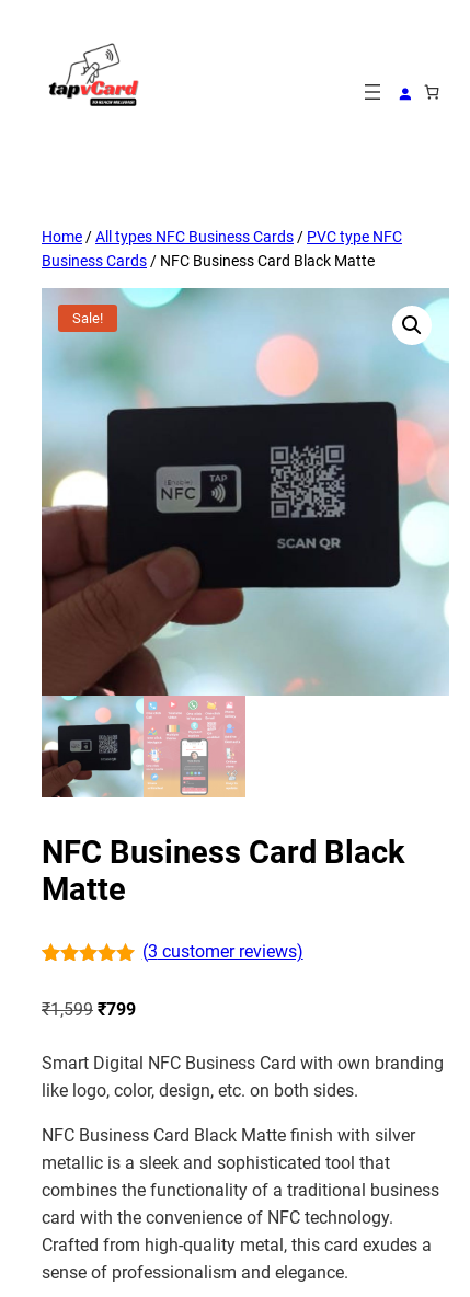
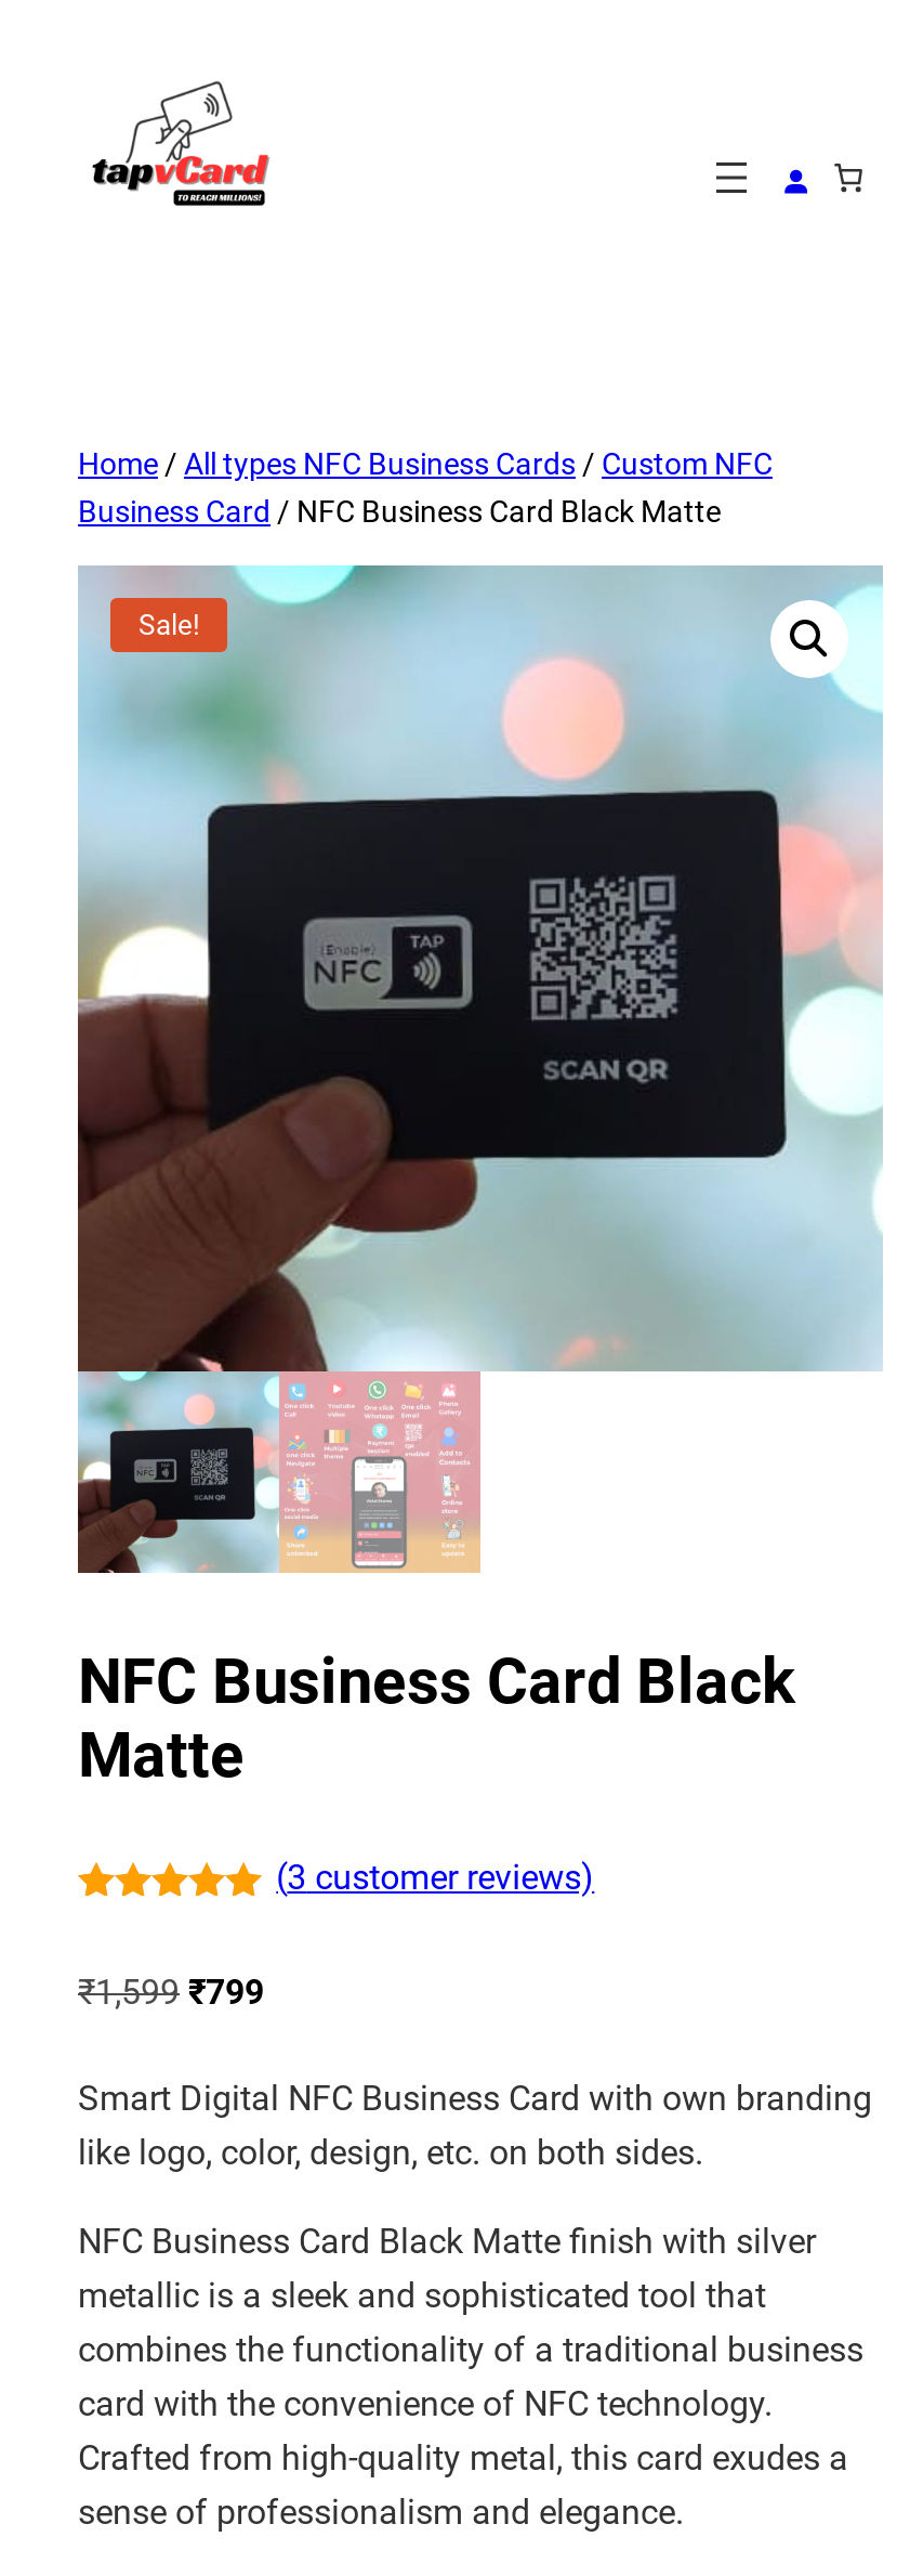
- Home / All types NFC Business Cards / PVC type NFC
- Business Cards / NFC Business Card Black Matte
+ Home / All types NFC Business Cards / Custom NFC
+ Business Card / NFC Business Card Black Matte
